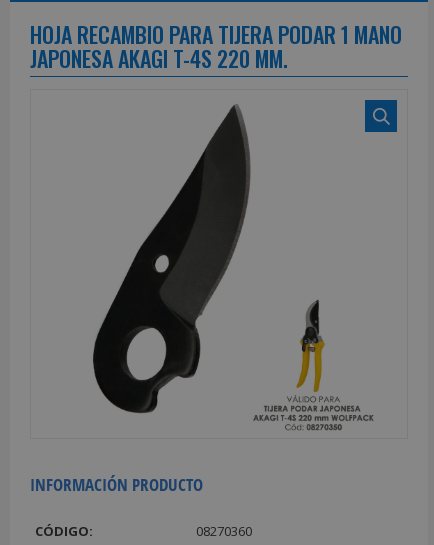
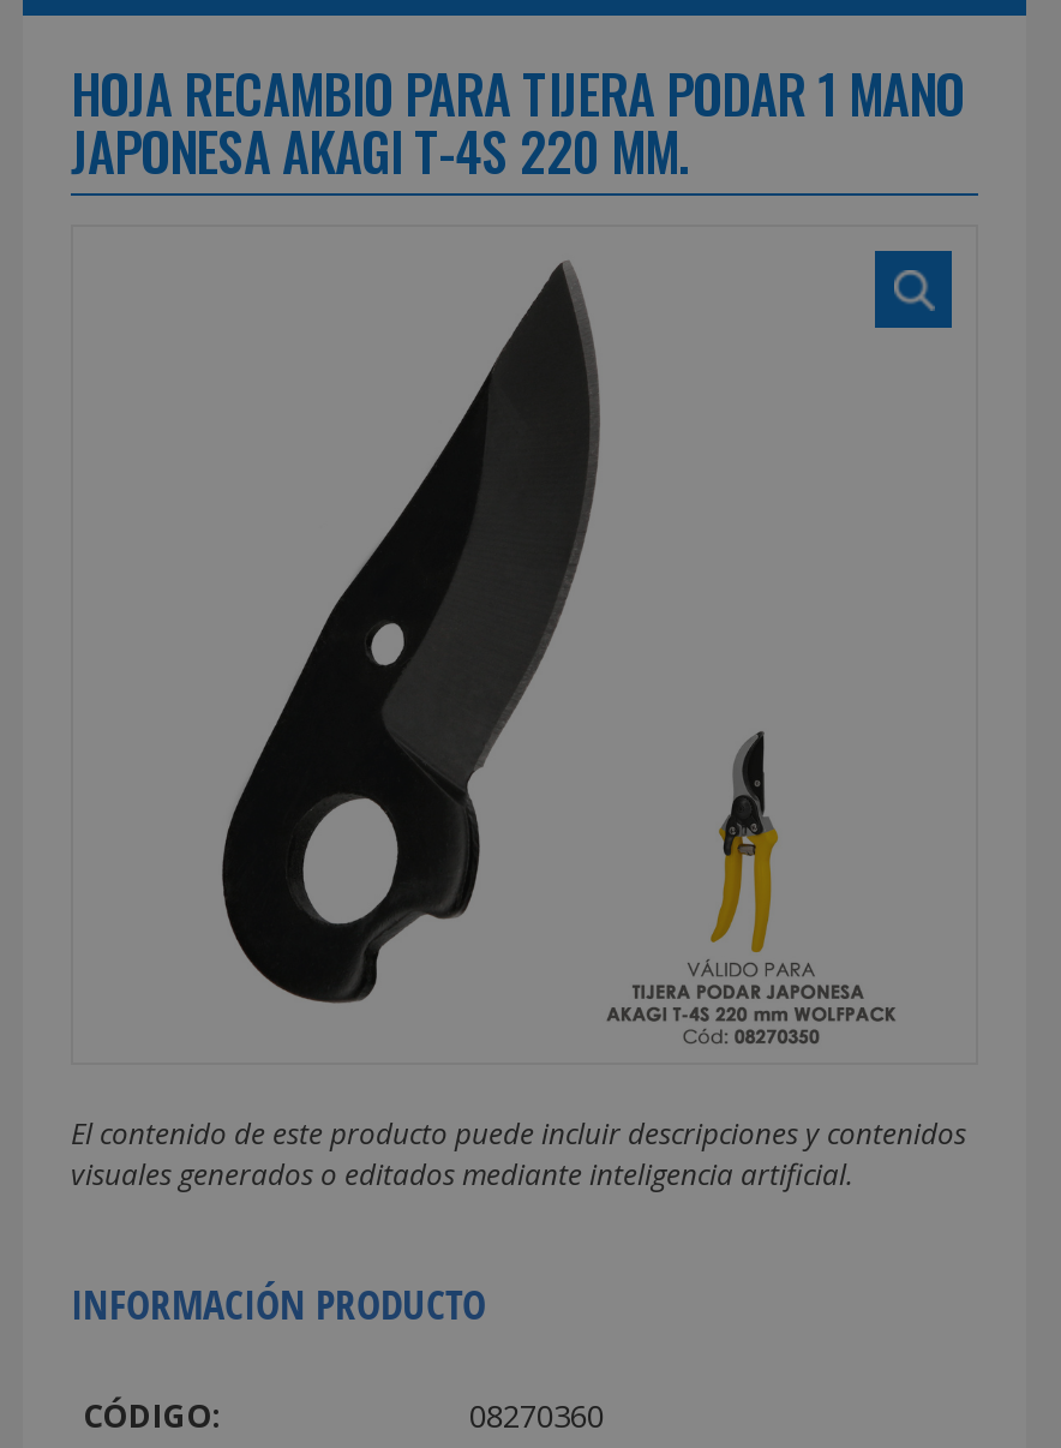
+ El contenido de este producto puede incluir descripciones y contenidos
+ visuales generados o editados mediante inteligencia artificial.
